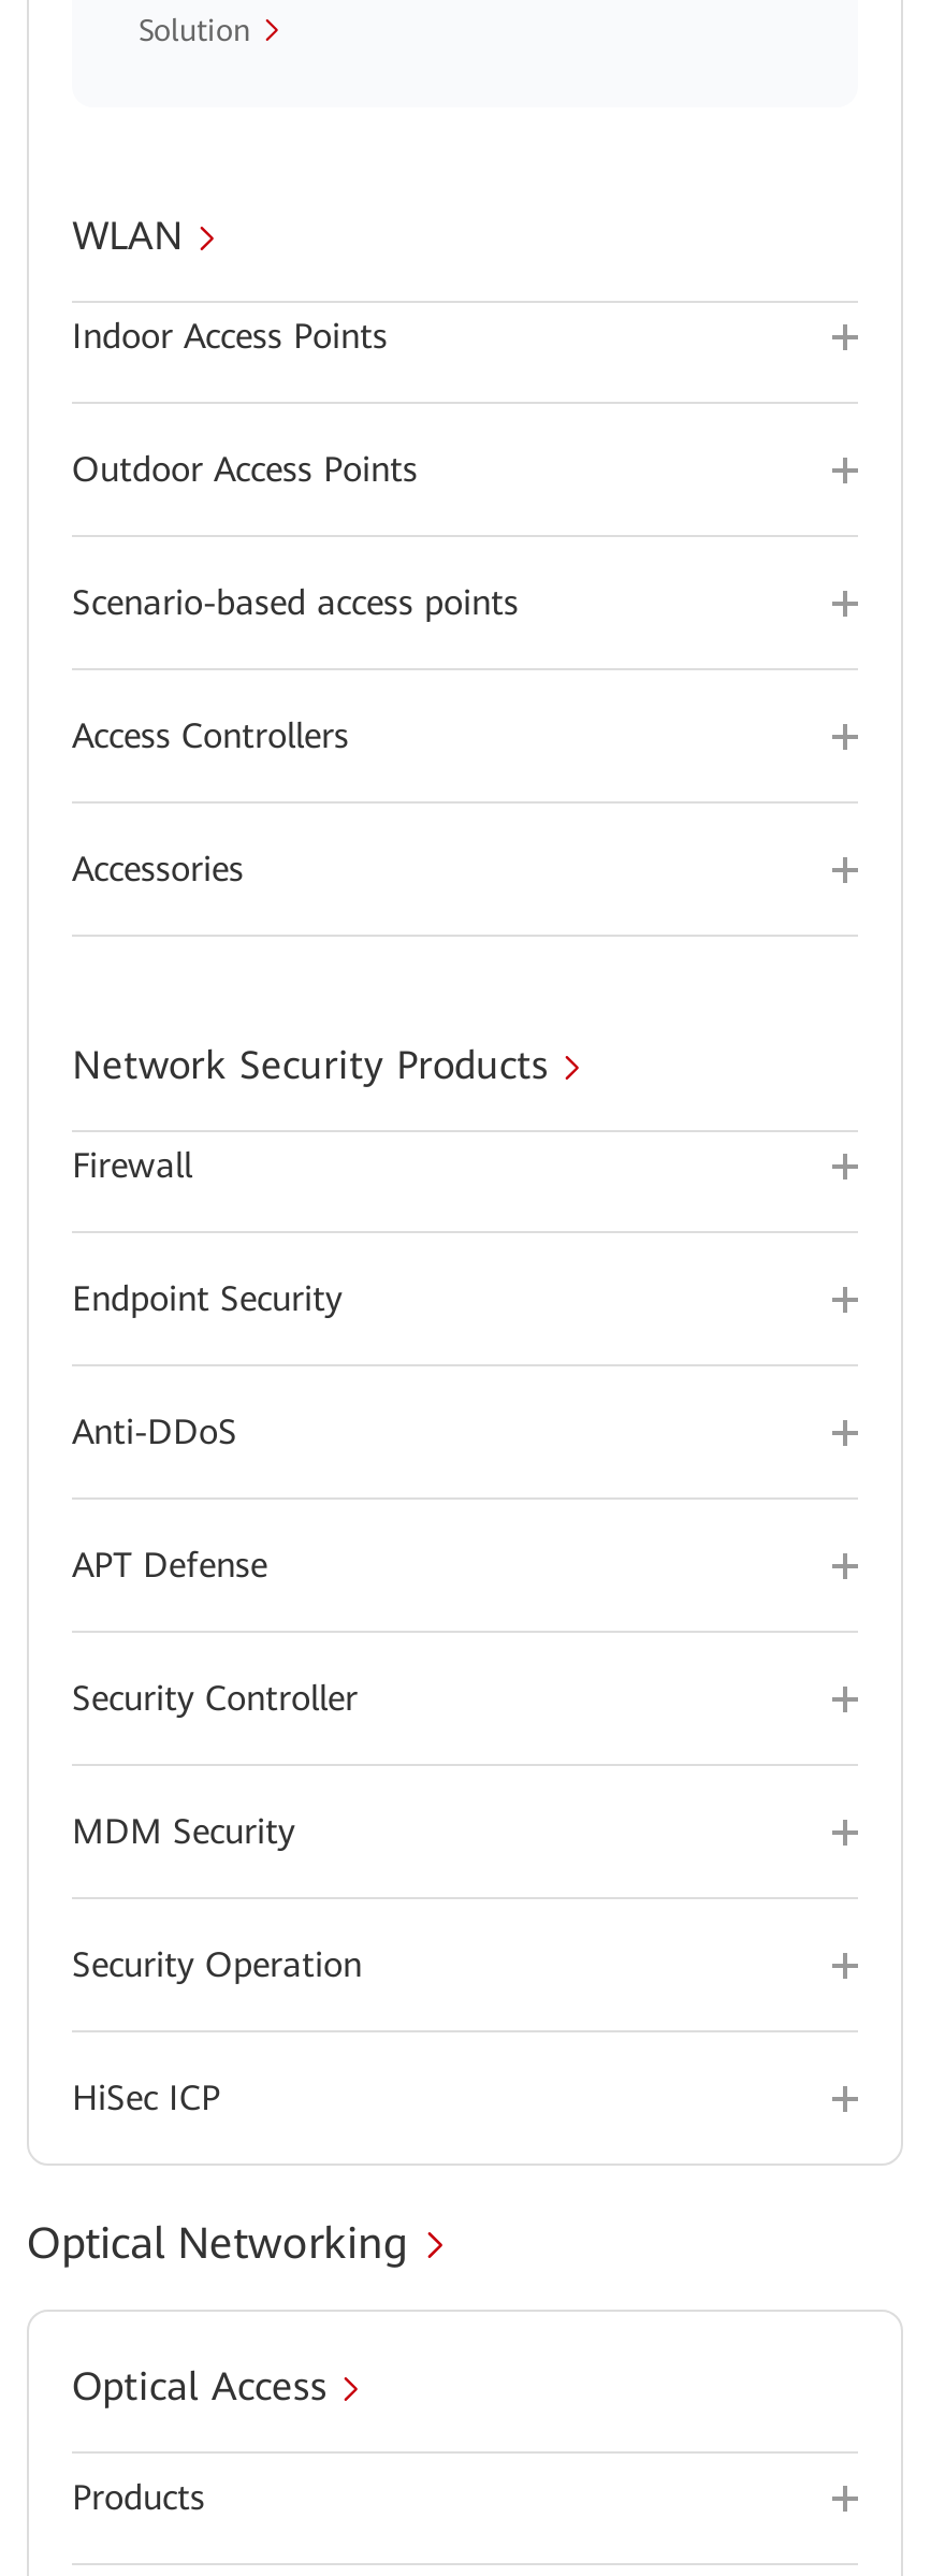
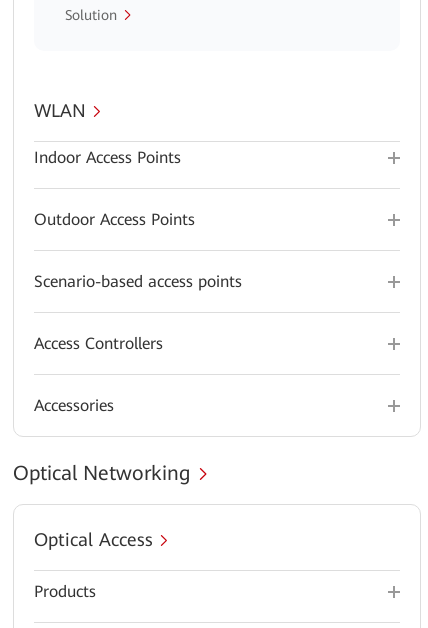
- Network Security Products
- Firewall
- Endpoint Security
- Anti-DDoS
- APT Defense
- Security Controller
- MDM Security
- Security Operation
- HiSec ICP
